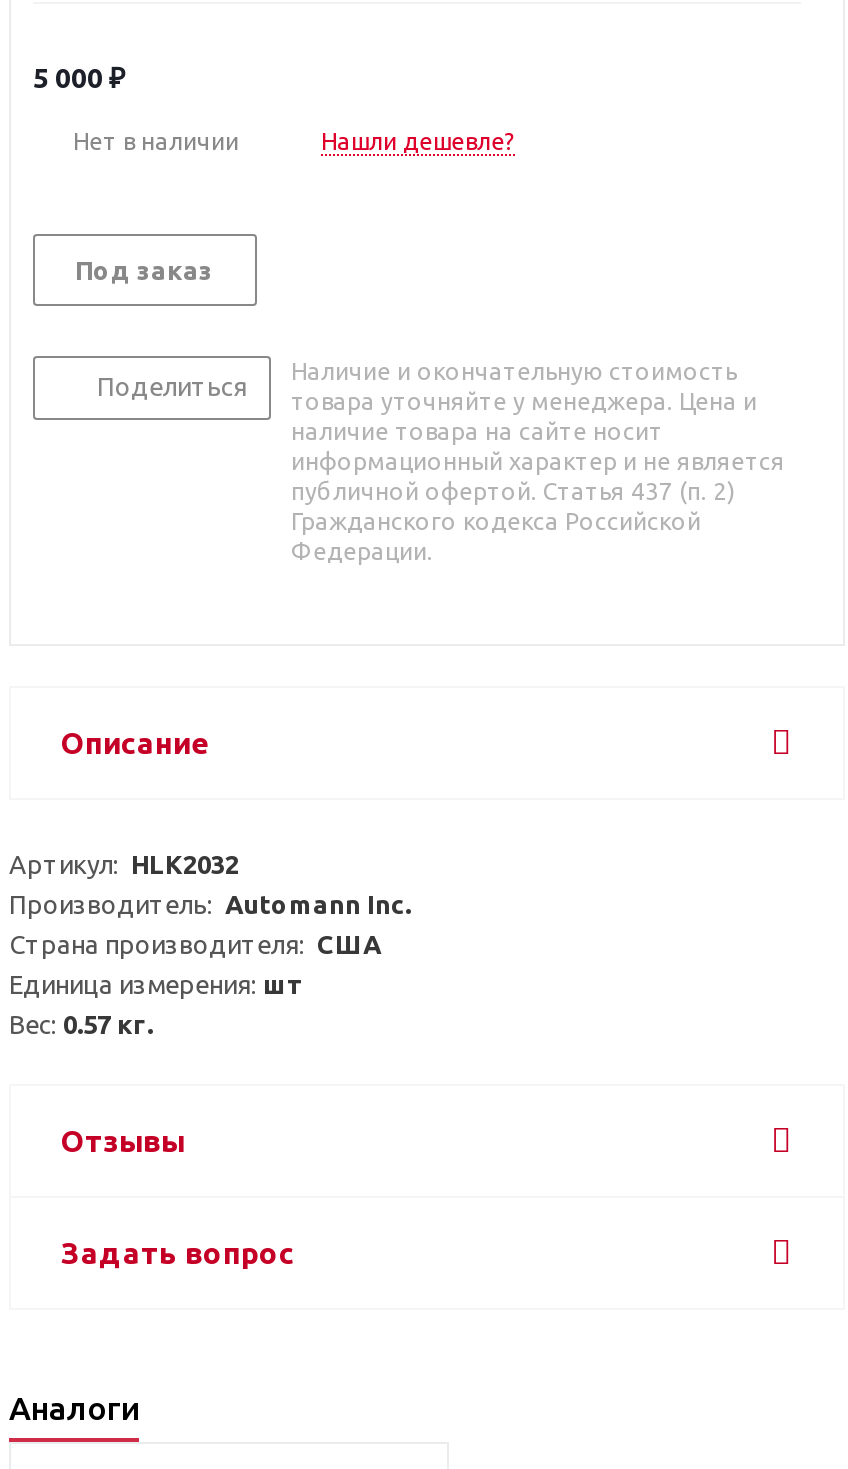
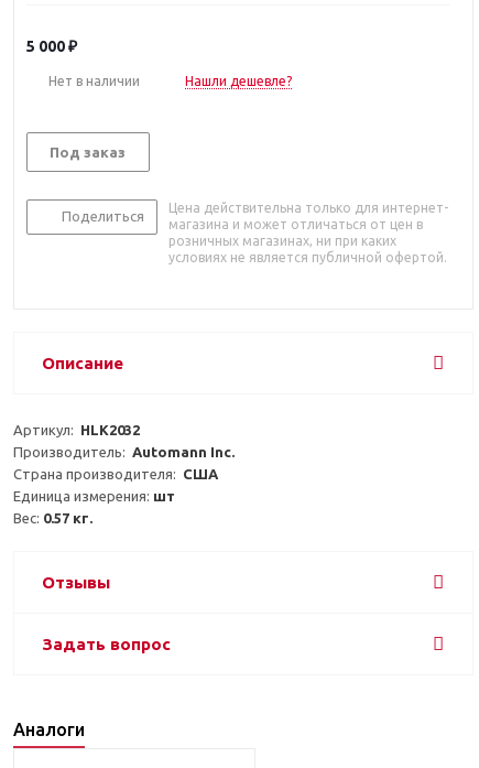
- Наличие и окончательную стоимость
- товара уточняйте у менеджера. Цена и
- наличие товара на сайте носит
- информационный характер и не является
- публичной офертой. Статья 437 (п. 2)
- Гражданского кодекса Российской
- Федерации.
+ Цена действительна только для интернет-
+ магазина и может отличаться от цен в
+ розничных магазинах, ни при каких
+ условиях не является публичной офертой.
